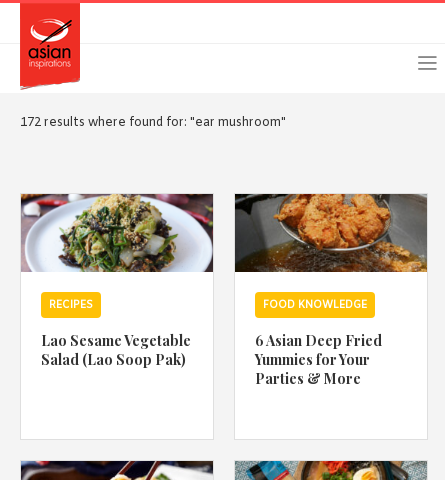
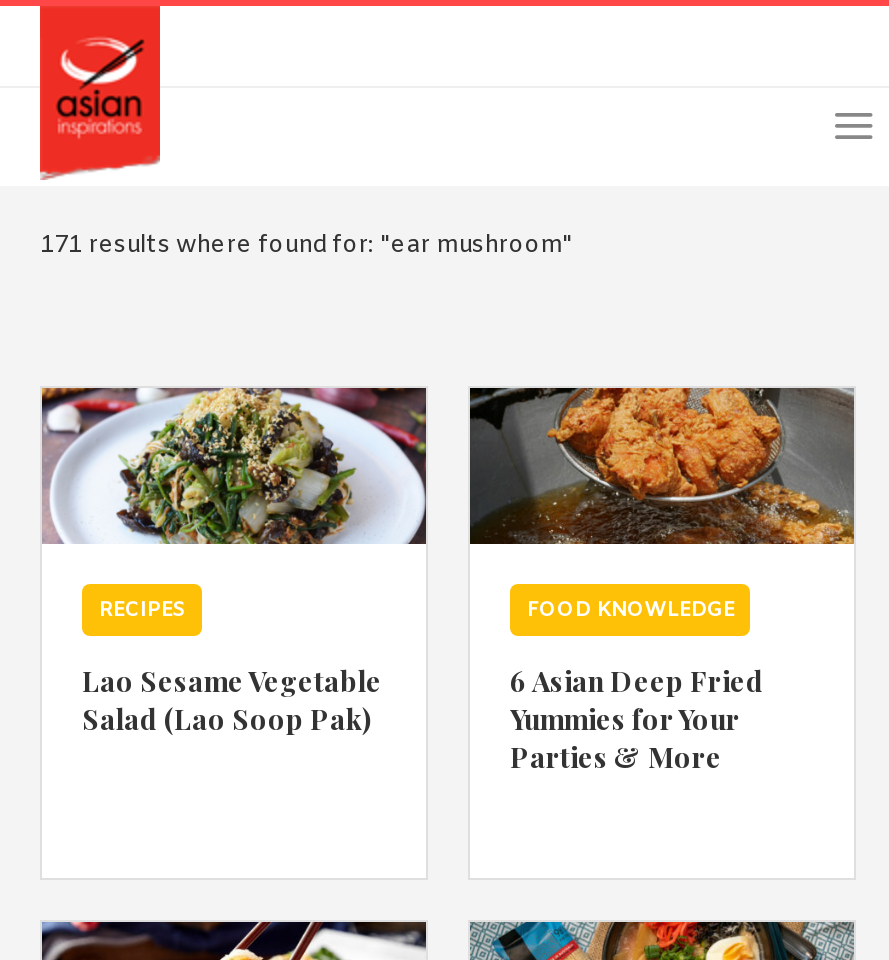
- 172 results where found for: "ear mushroom"
+ 171 results where found for: "ear mushroom"
